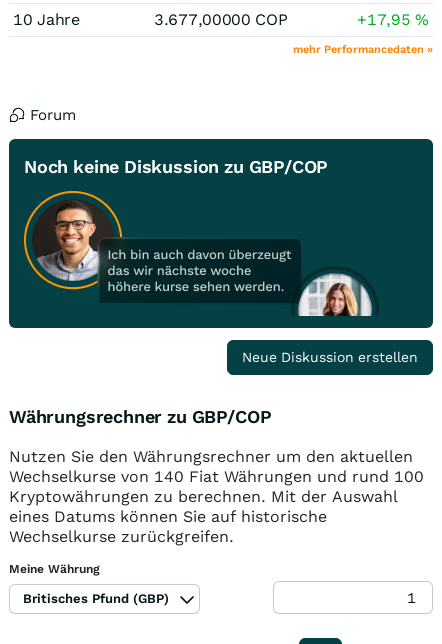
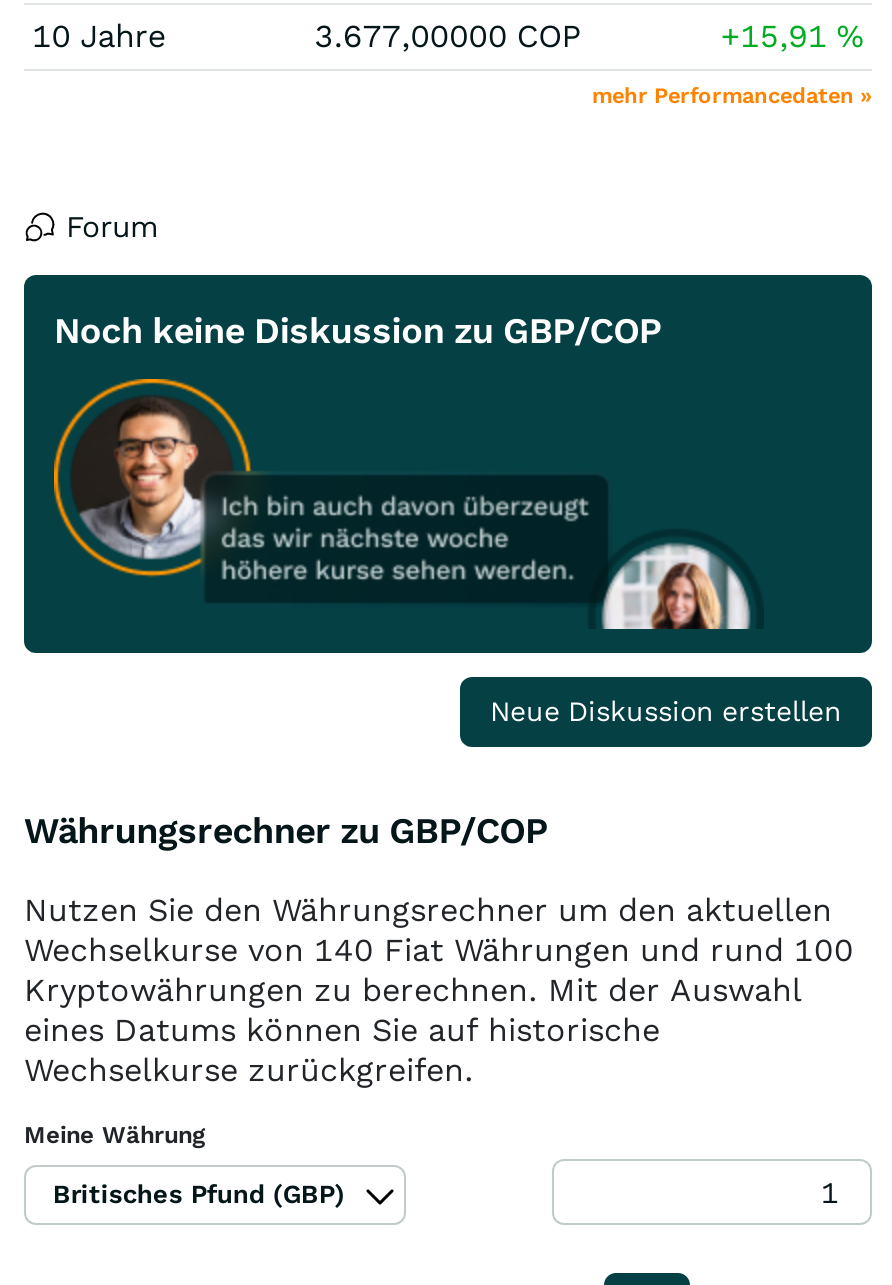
- +17,95%
+ +15,91%
